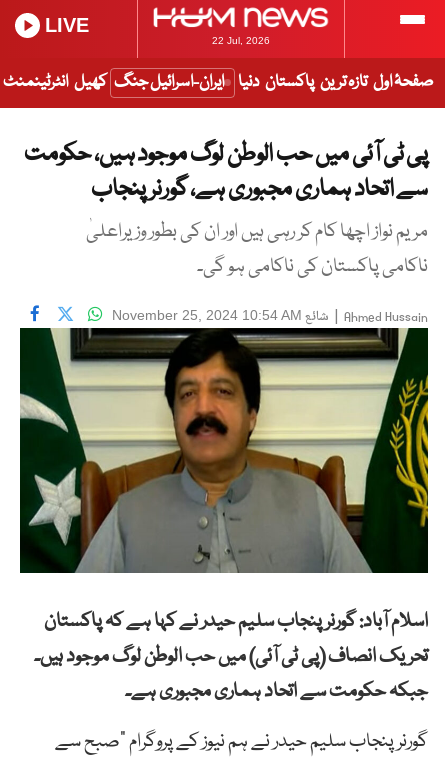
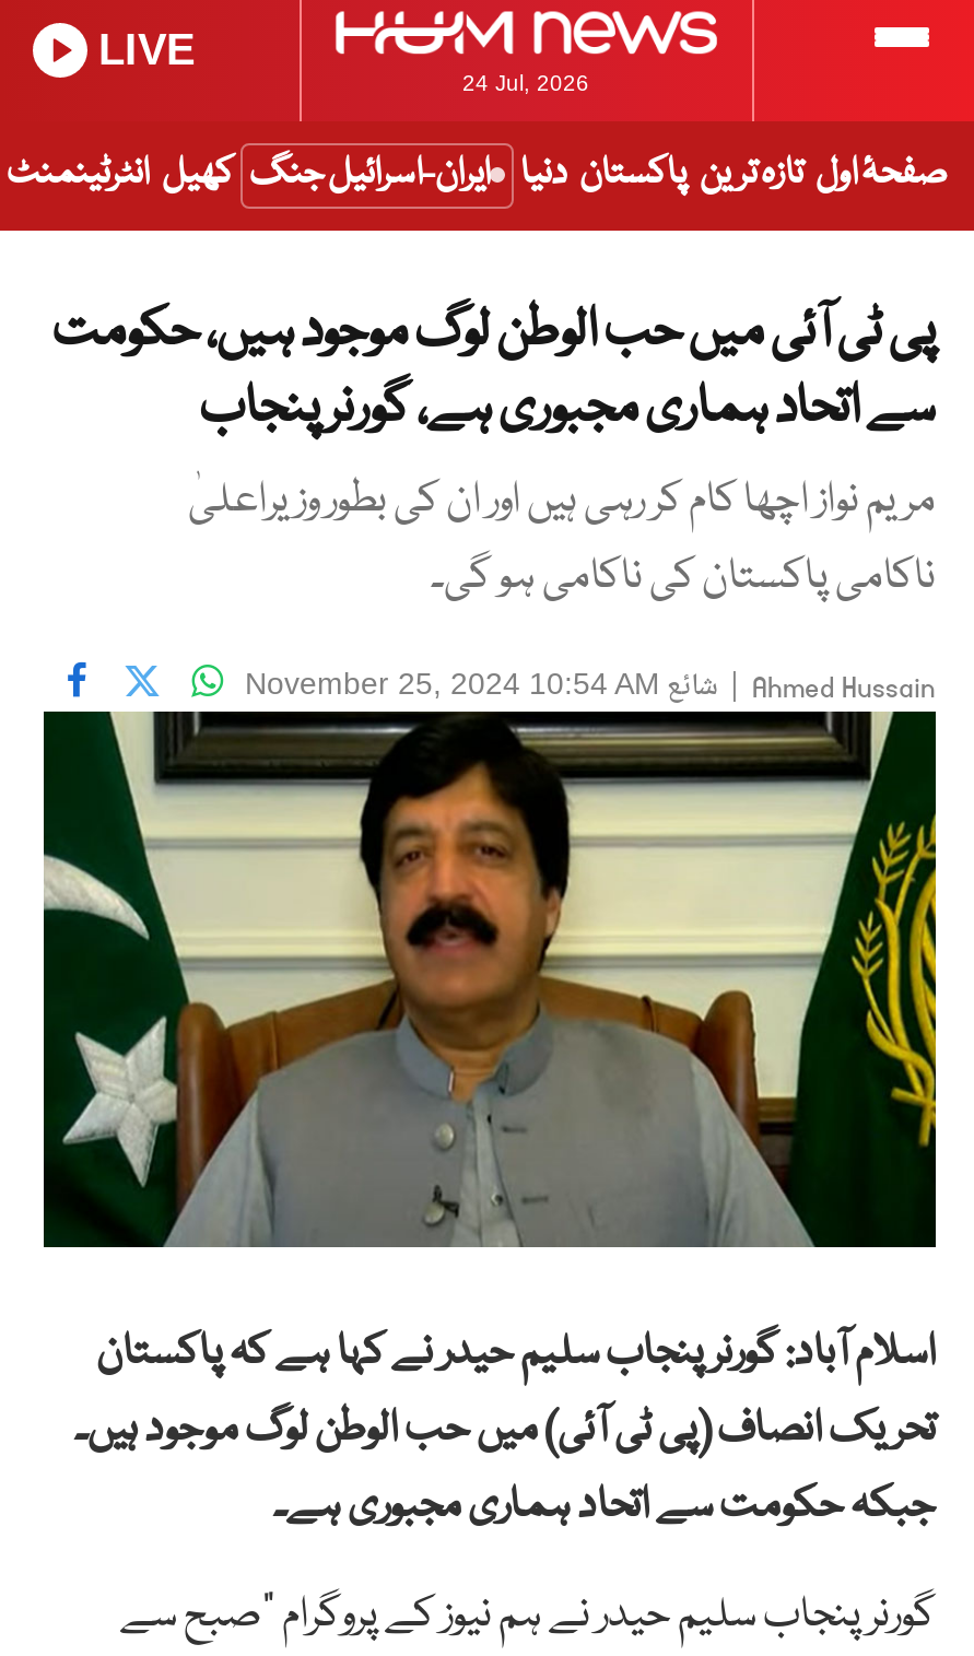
- 22 Jul, 2026
+ 24 Jul, 2026
